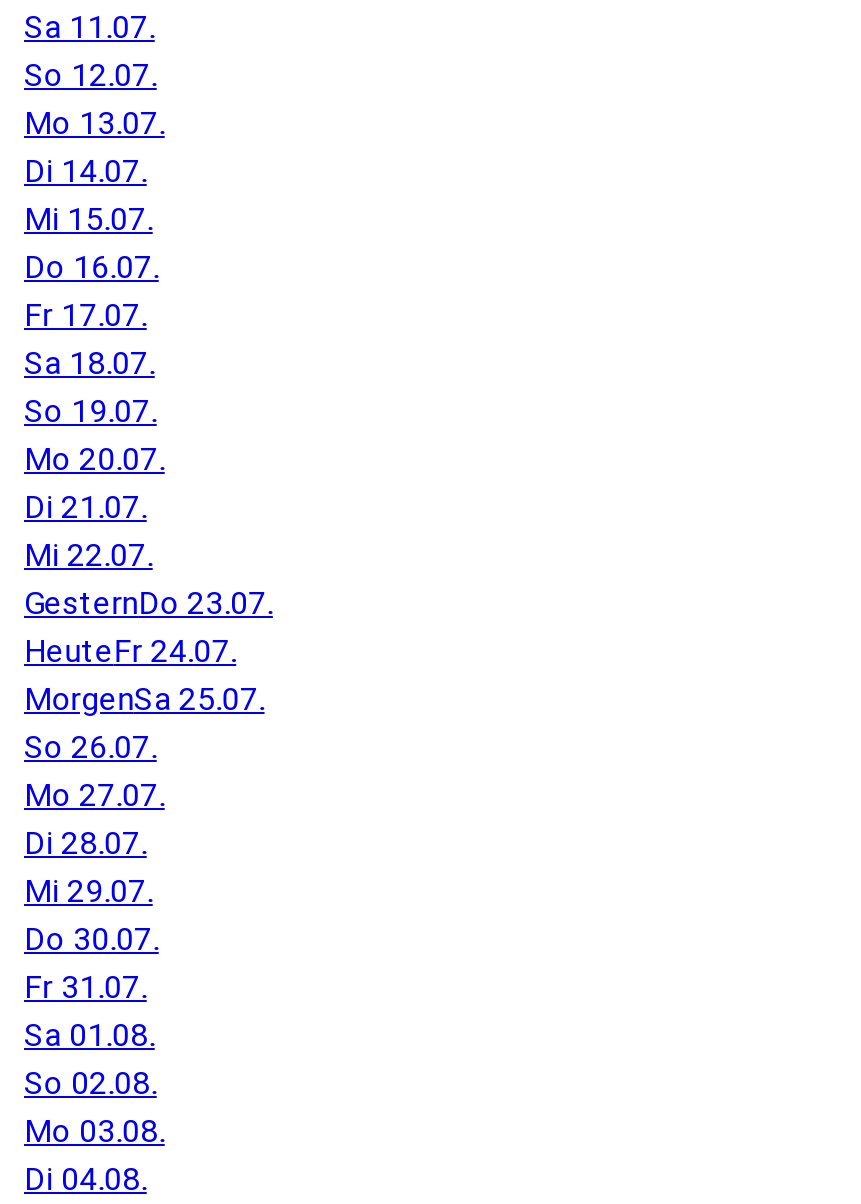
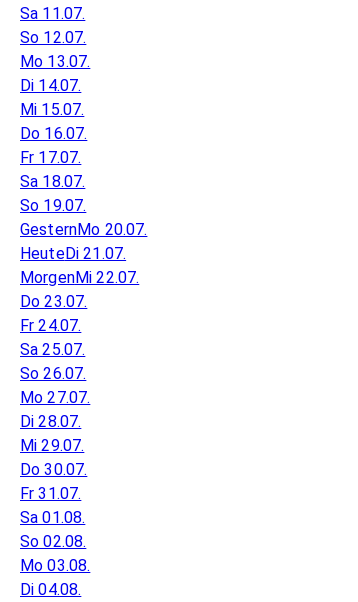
- Mo 20.07.
- Di 21.07.
- Mi 22.07.
- GesternDo 23.07.
- HeuteFr 24.07.
- MorgenSa 25.07.
+ GesternMo 20.07.
+ HeuteDi 21.07.
+ MorgenMi 22.07.
+ Do 23.07.
+ Fr 24.07.
+ Sa 25.07.
